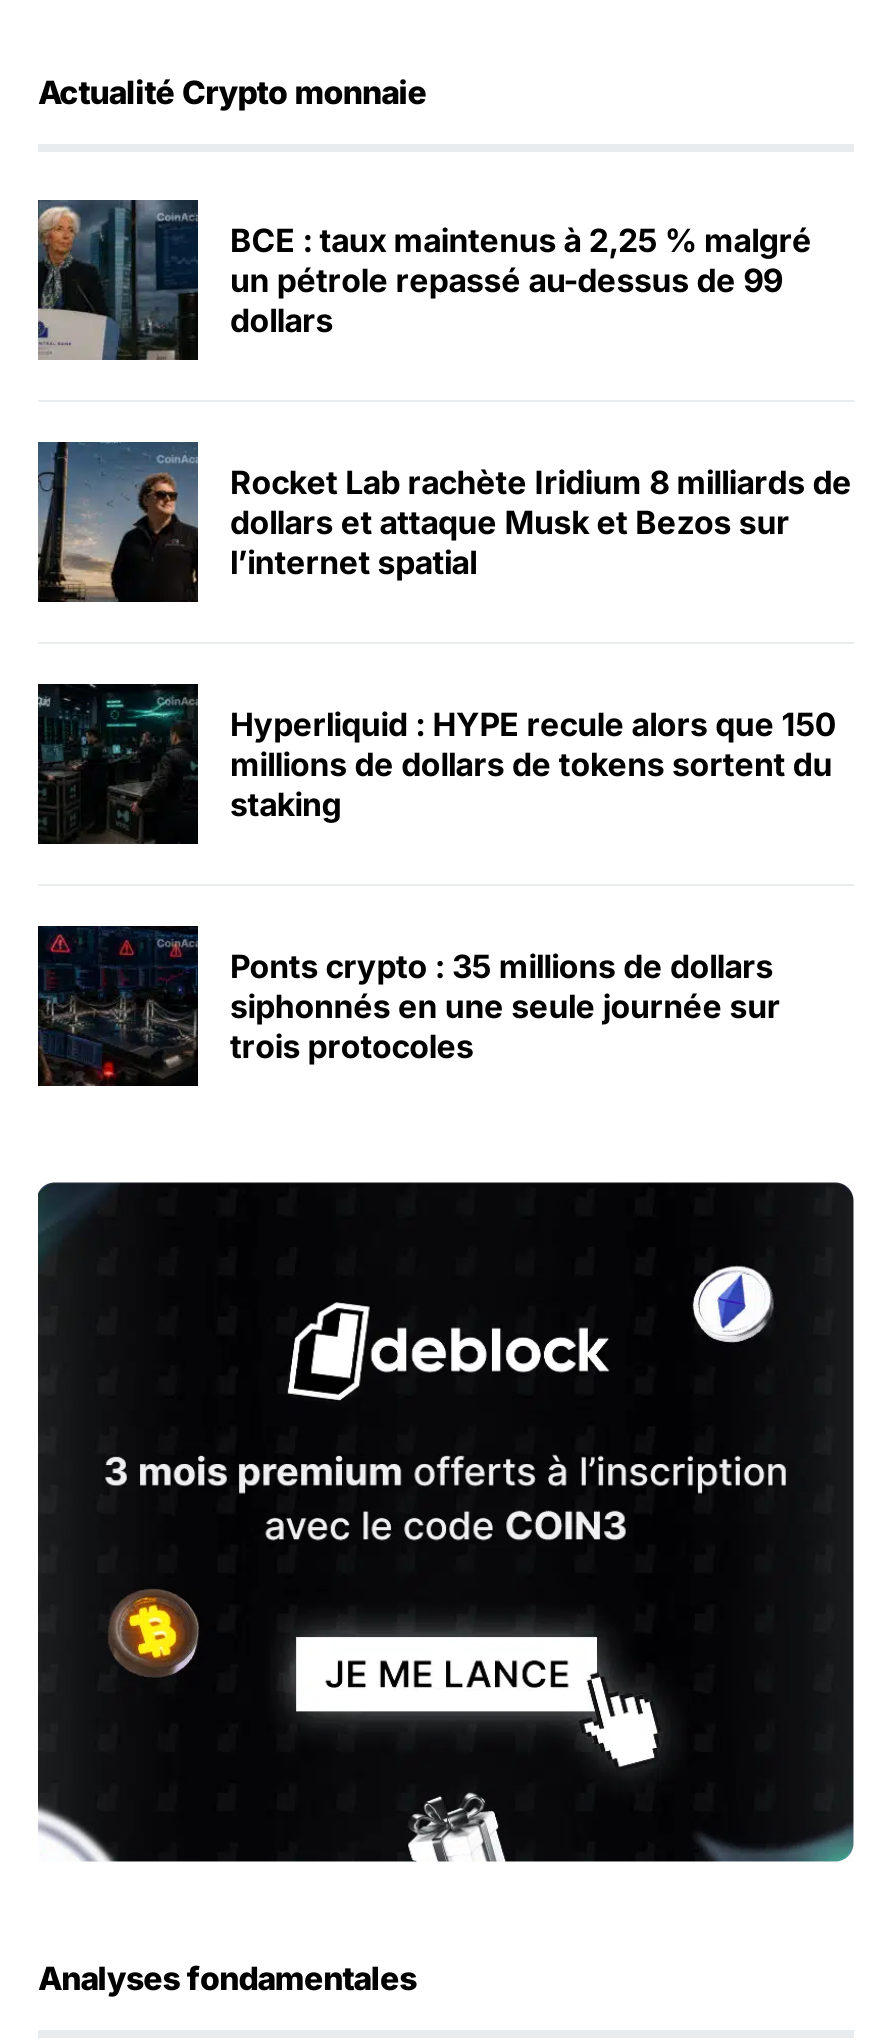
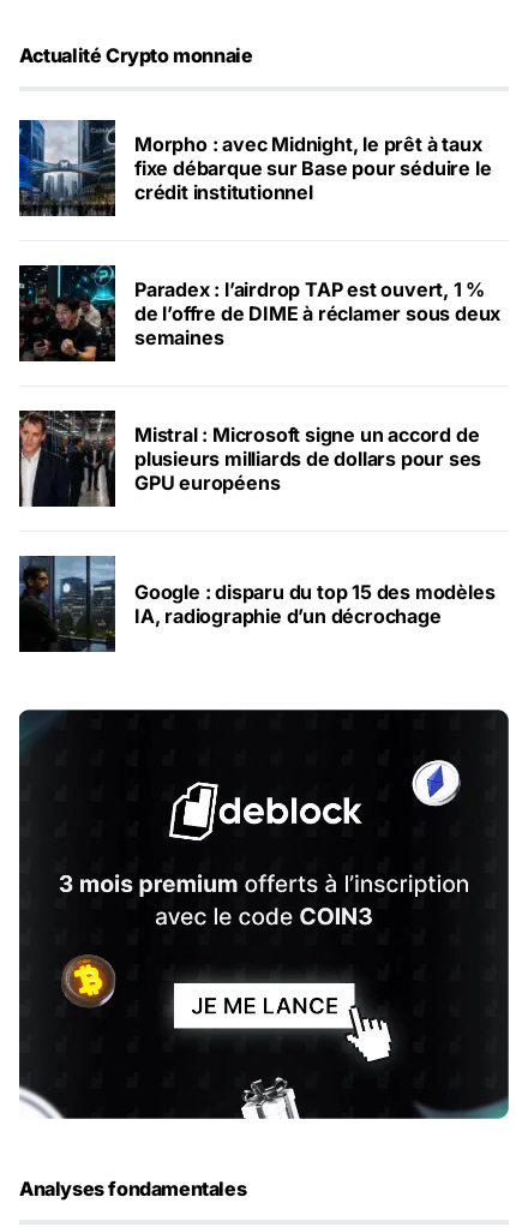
- [image]
- BCE : taux maintenus à 2,25 % malgré
- un pétrole repassé au-dessus de 99
- dollars
+ [image]
+ Morpho : avec Midnight, le prêt à taux
+ fixe débarque sur Base pour séduire le
+ crédit institutionnel

- [image]
- Rocket Lab rachète Iridium 8 milliards de
- dollars et attaque Musk et Bezos sur
- l’internet spatial
+ [image]
+ Paradex : l’airdrop TAP est ouvert, 1 %
+ de l’offre de DIME à réclamer sous deux
+ semaines

- [image]
- Hyperliquid : HYPE recule alors que 150
- millions de dollars de tokens sortent du
- staking
+ [image]
+ Mistral : Microsoft signe un accord de
+ plusieurs milliards de dollars pour ses
+ GPU européens

- [image]
- Ponts crypto : 35 millions de dollars
- siphonnés en une seule journée sur
- trois protocoles
+ [image]
+ Google : disparu du top 15 des modèles
+ IA, radiographie d’un décrochage
